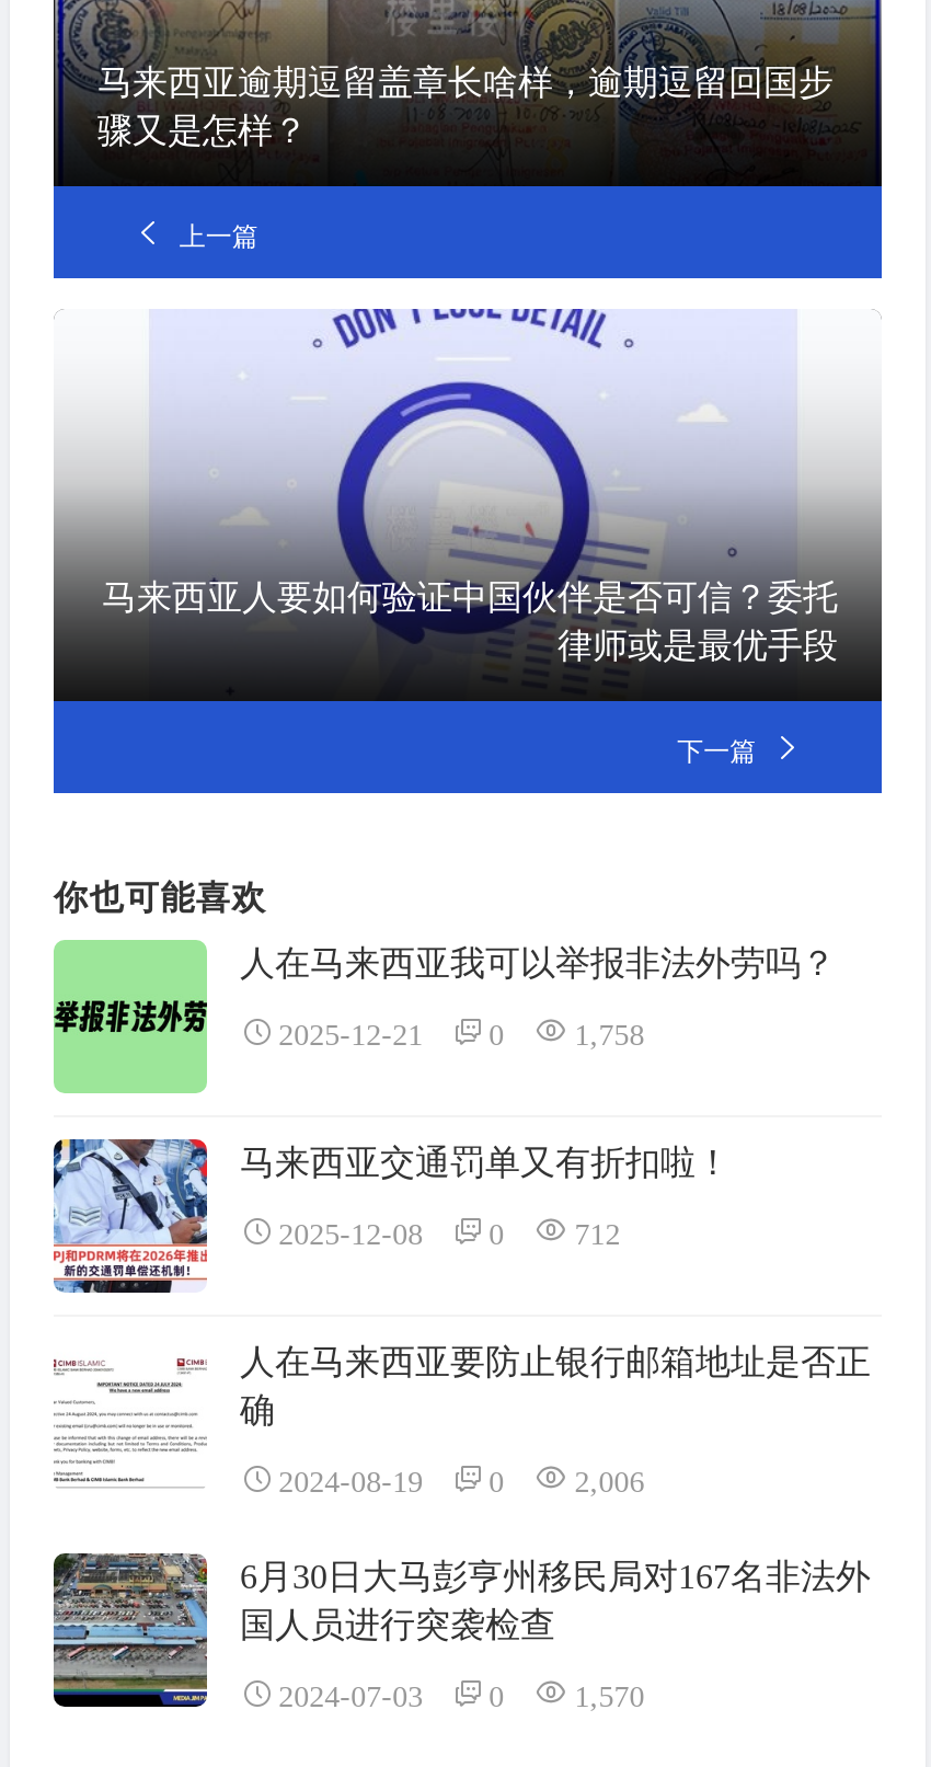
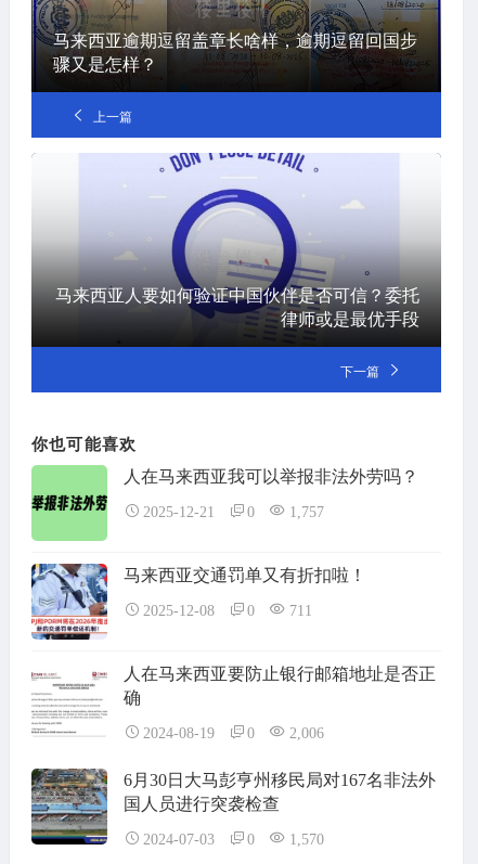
- 1,758
+ 1,757

- 712
+ 711
